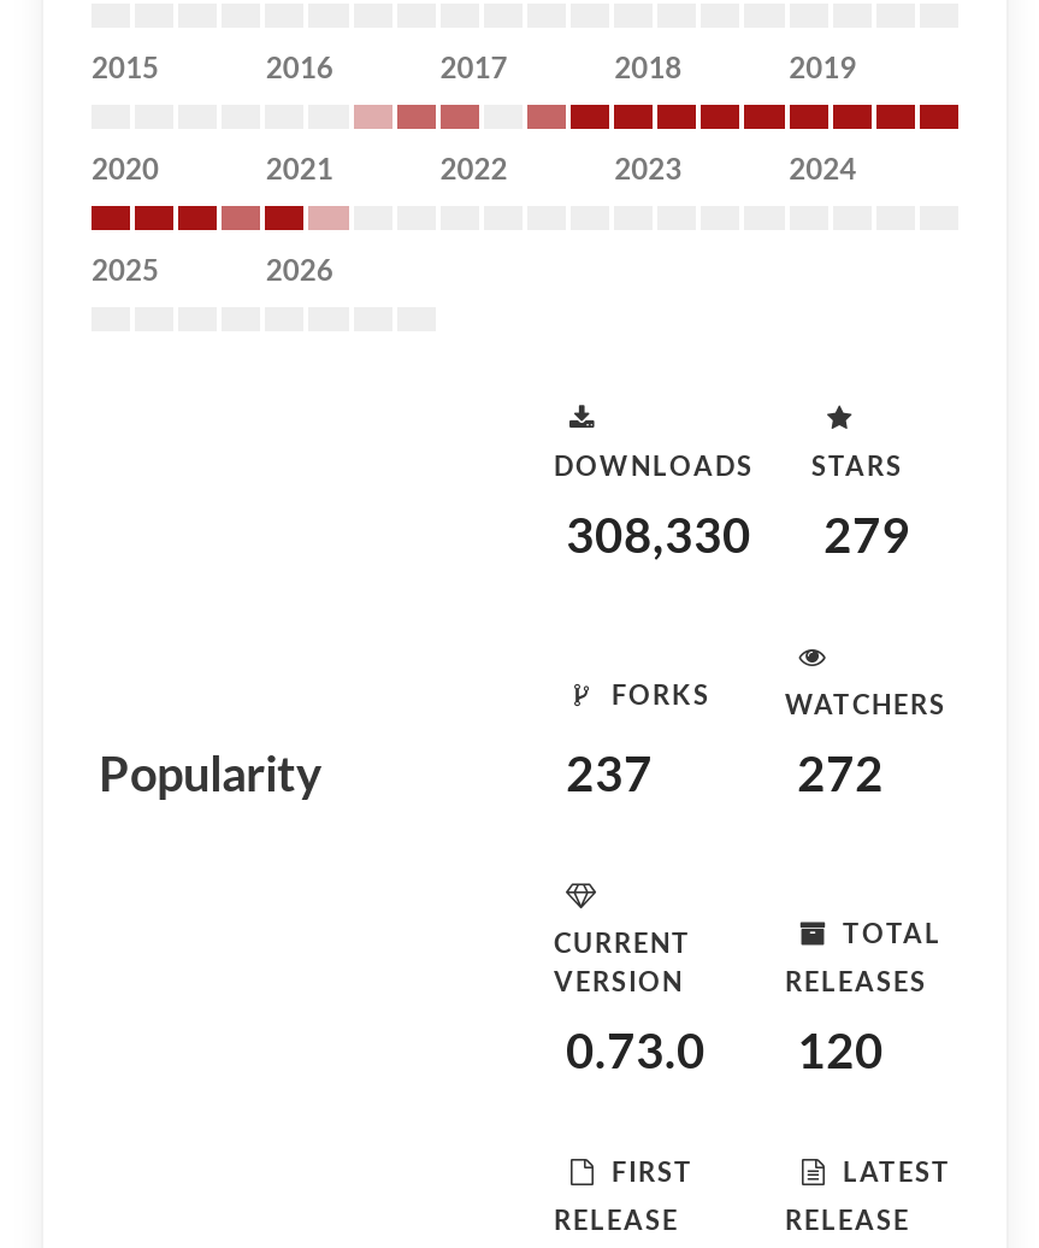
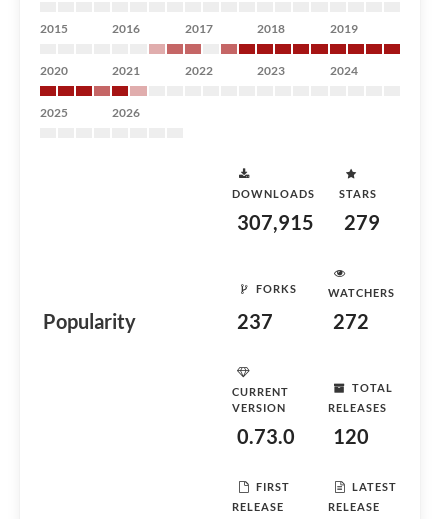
- 308,330 279
+ 307,915 279
